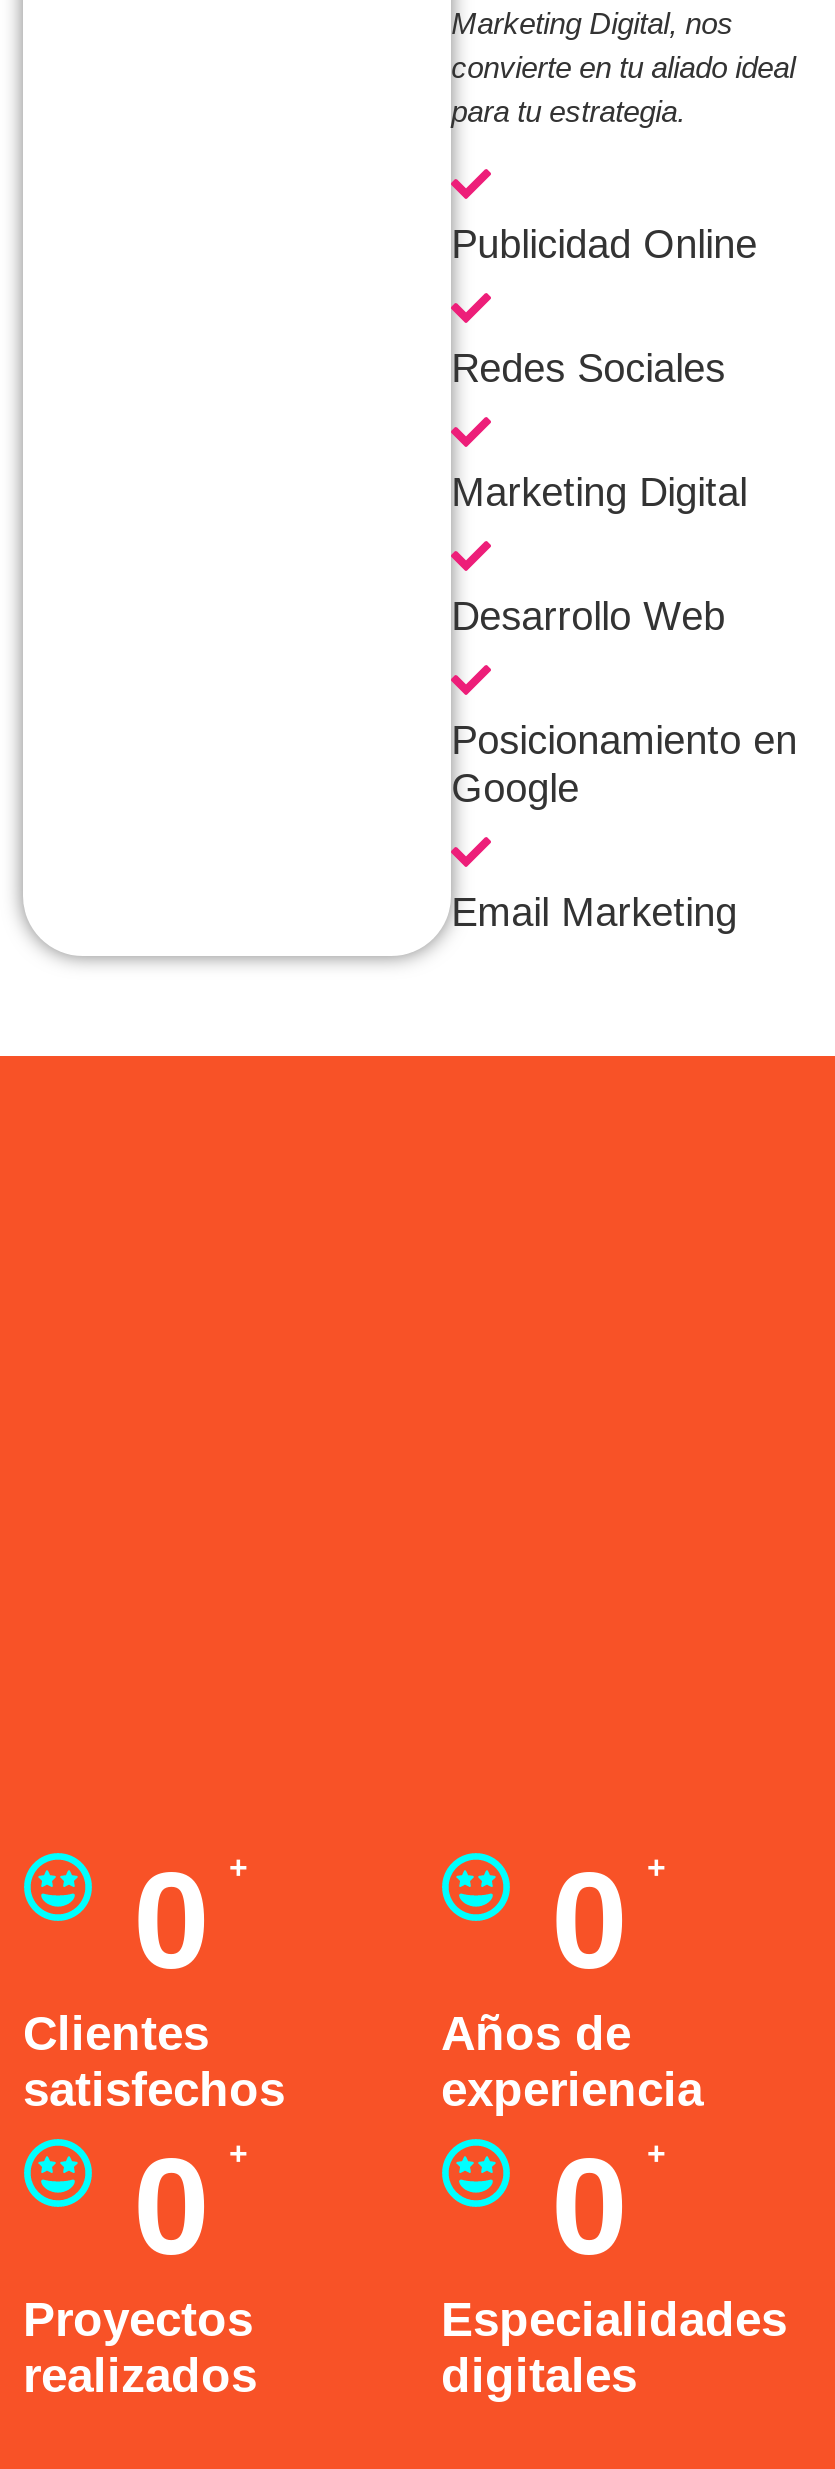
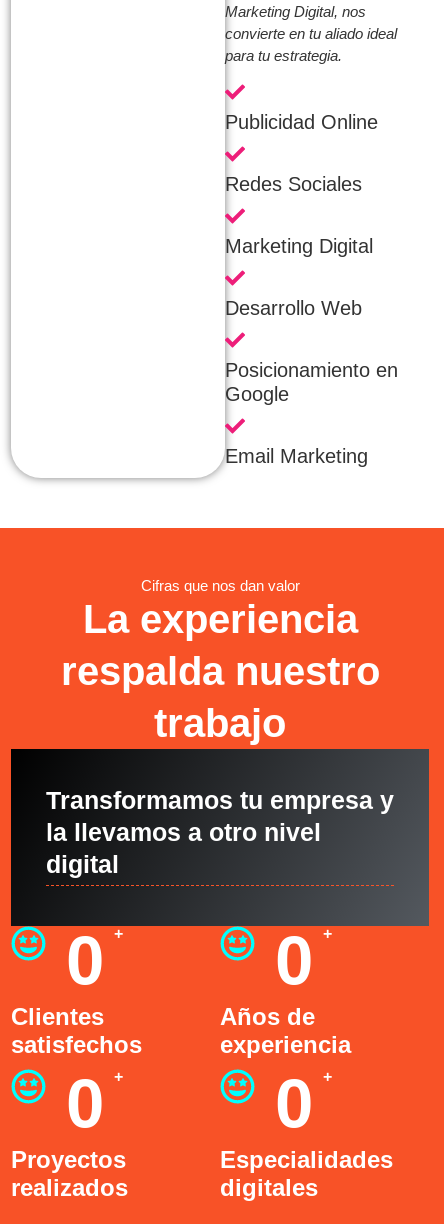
+ [image]
+ Cifras que nos dan valor
+ La experiencia
+ respalda nuestro
+ trabajo
+ Transformamos tu empresa y
+ la llevamos a otro nivel
+ digital
